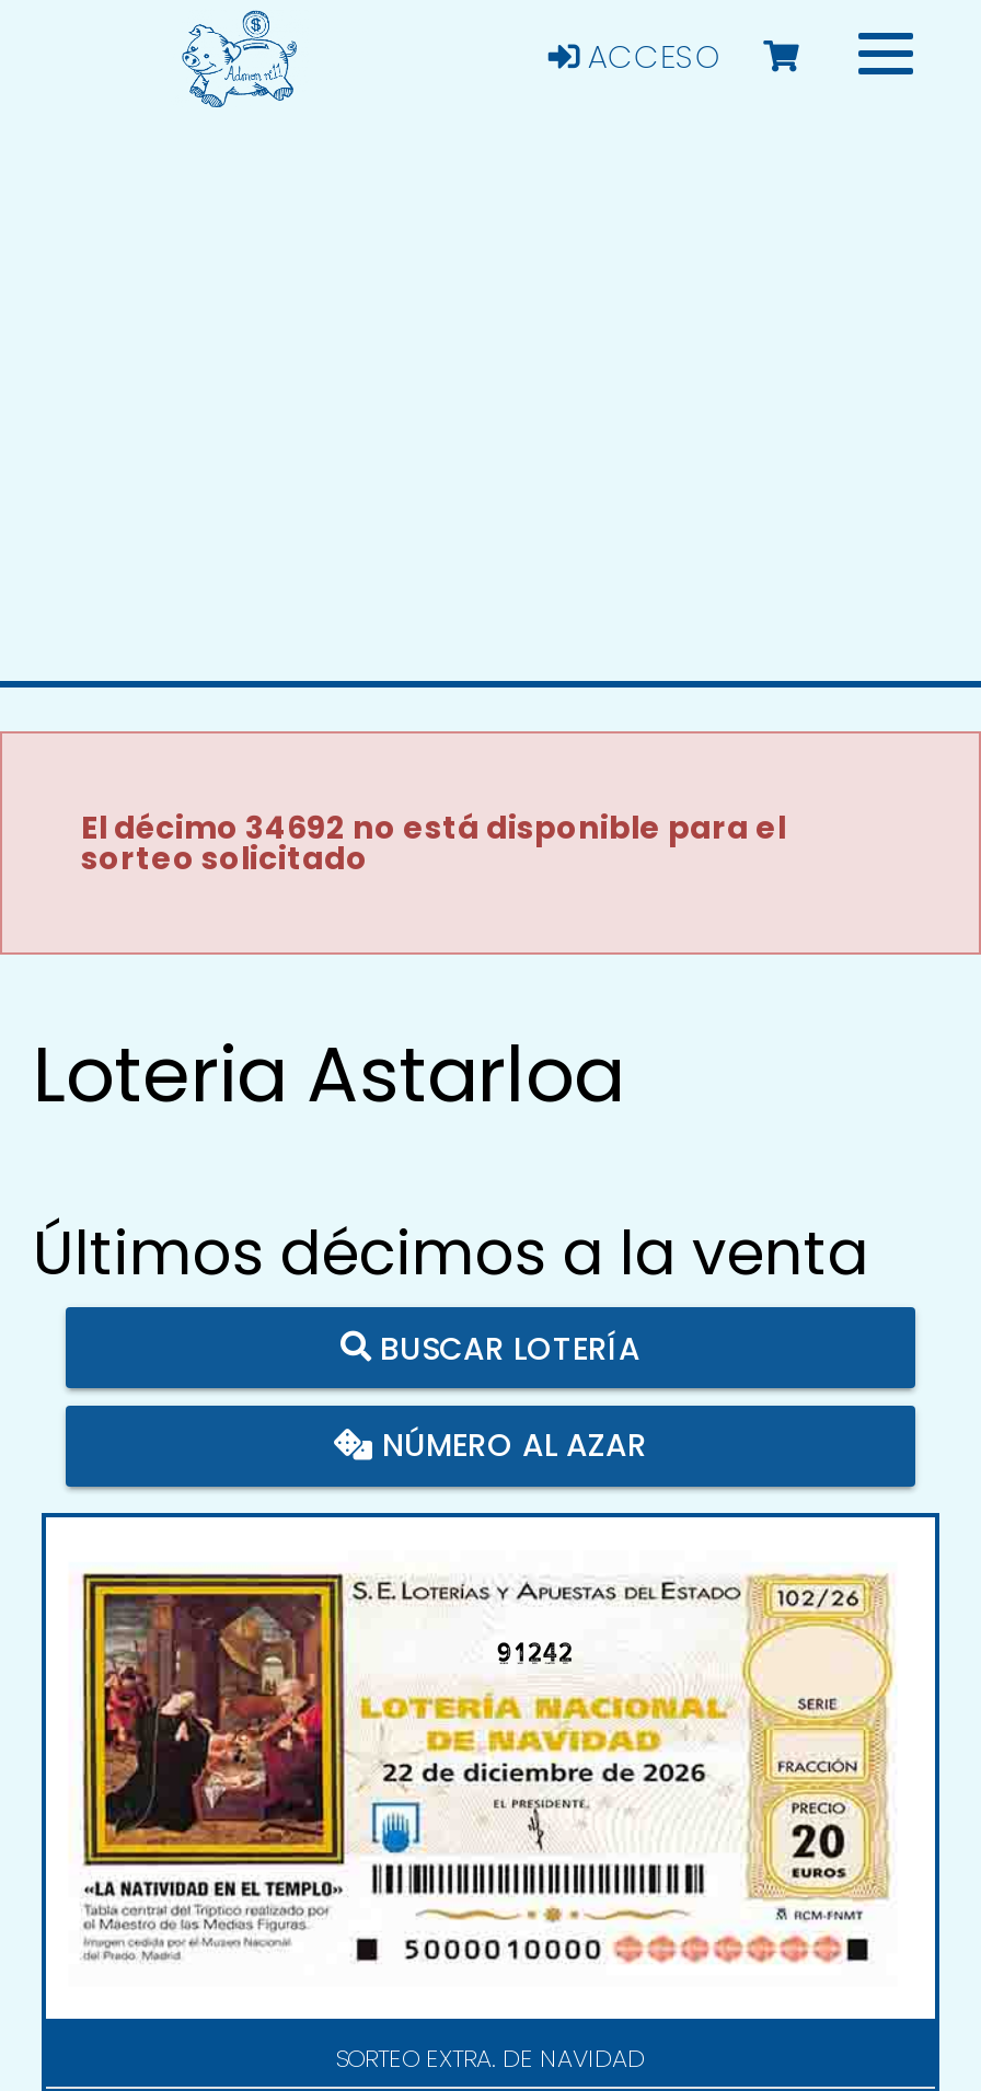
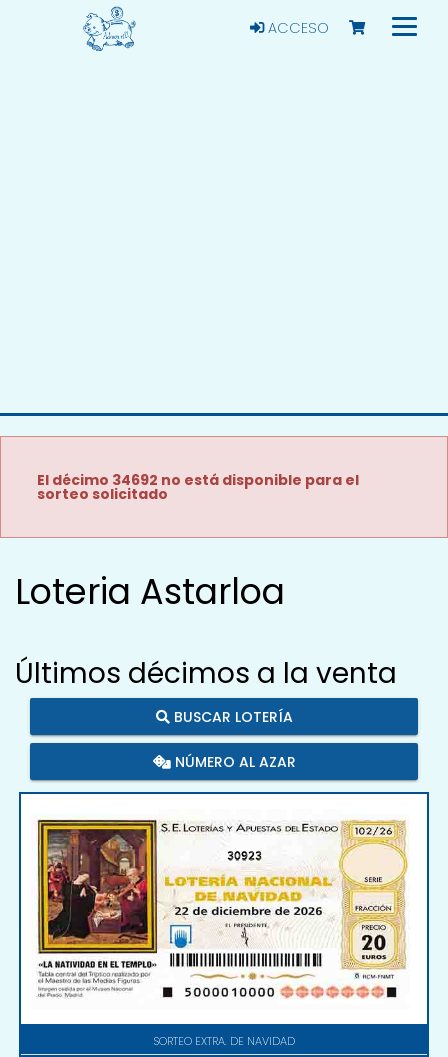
- 91242
+ 30923
